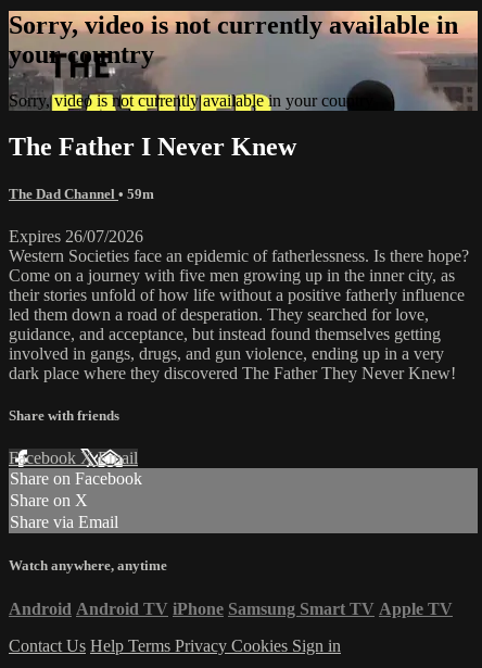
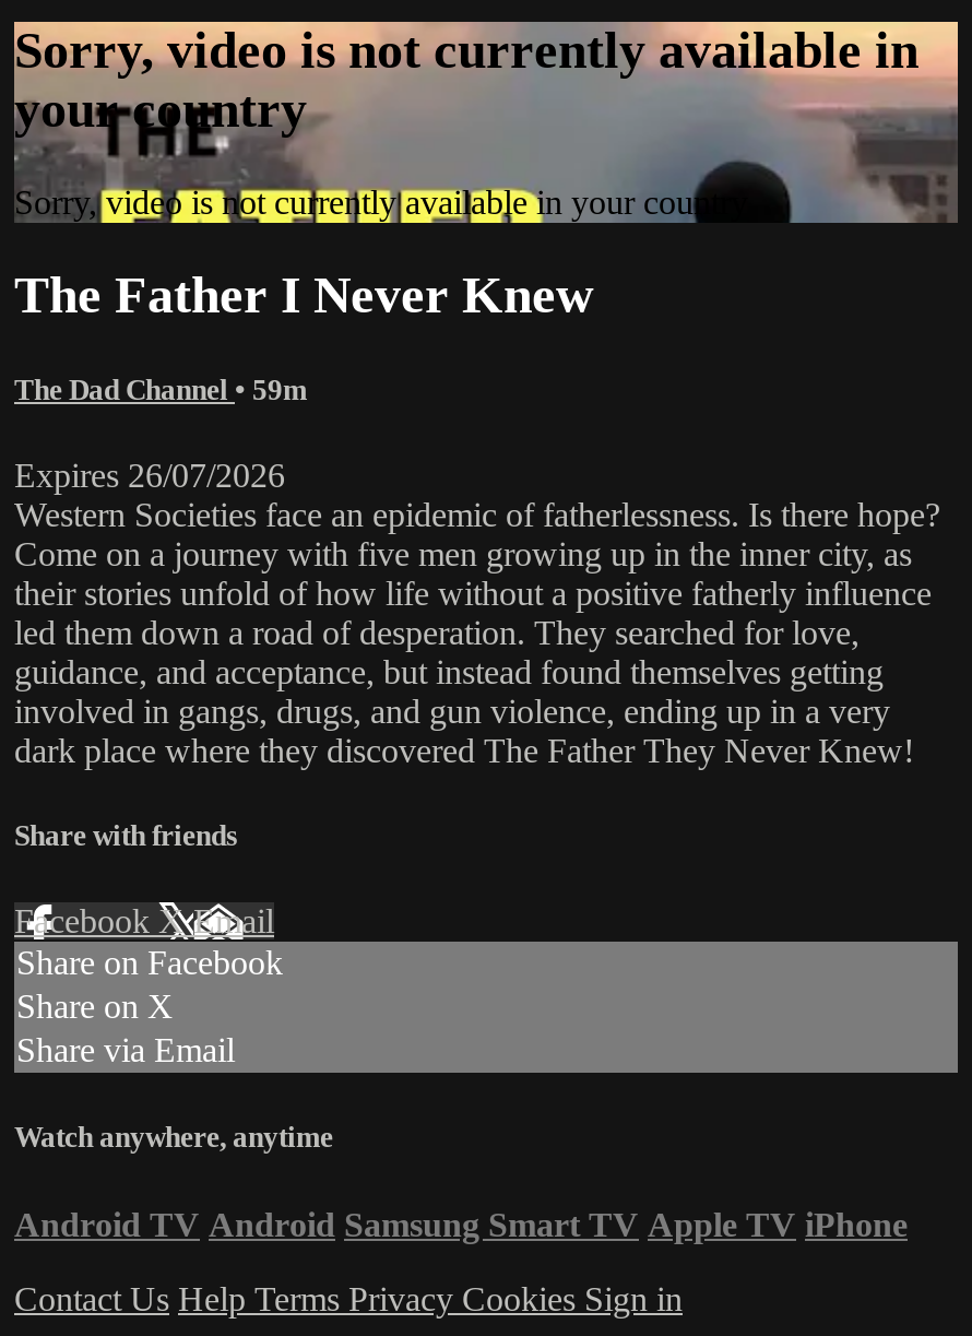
- Android Android TV iPhone Samsung Smart TV Apple TV
+ Android TV Android Samsung Smart TV Apple TV iPhone
